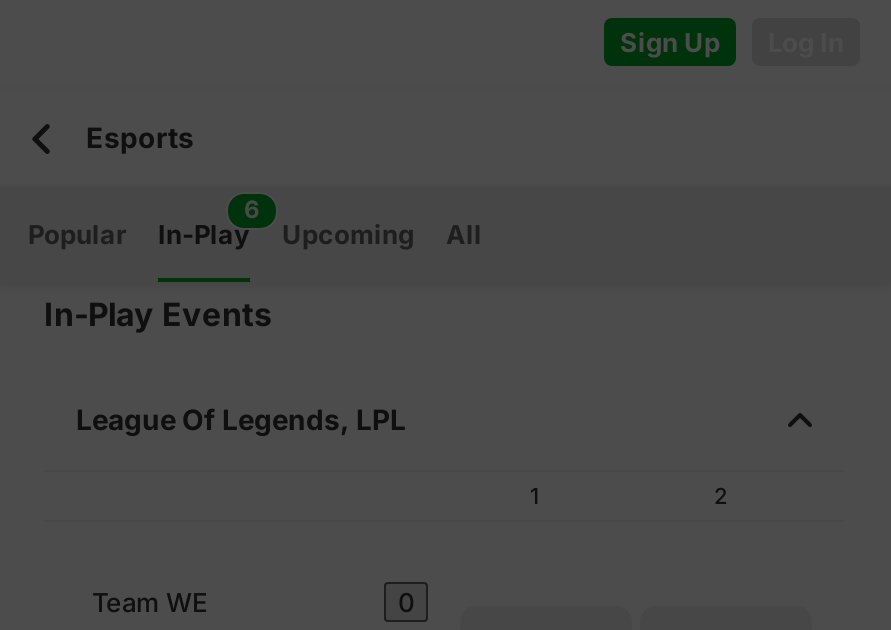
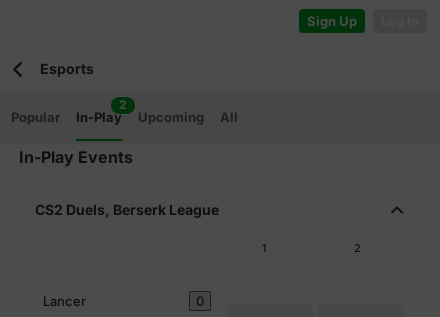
- 6
+ 2

- League Of Legends, LPL
+ CS2 Duels, Berserk League

- Team WE
+ Lancer
